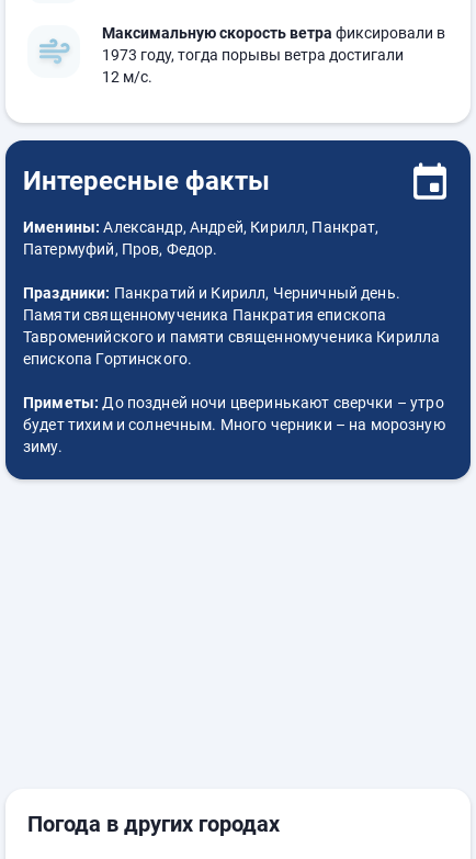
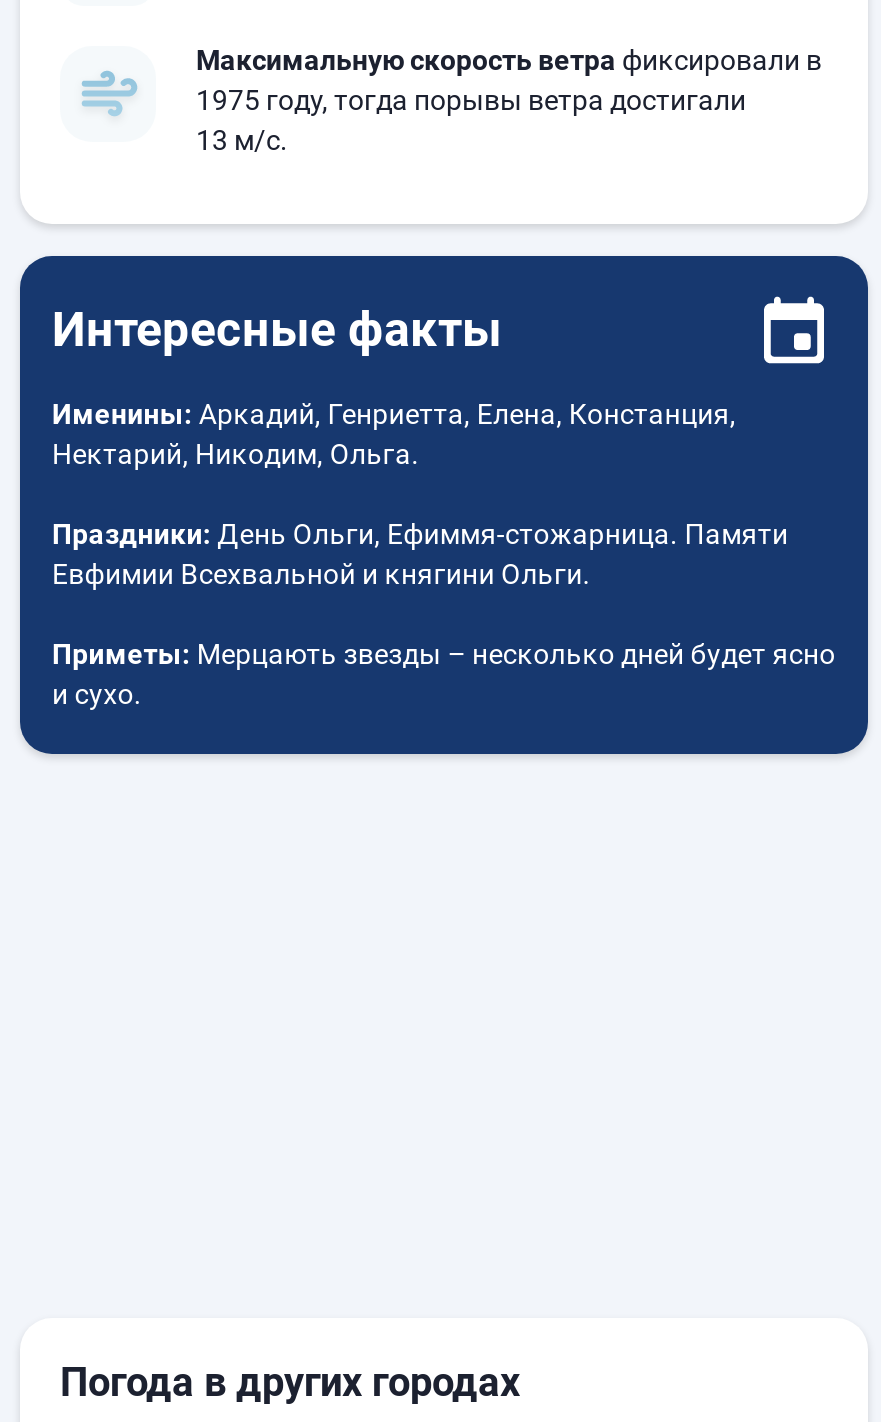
- 1973 году, тогда порывы ветра достигали
+ 1975 году, тогда порывы ветра достигали

- 12 м/с.
+ 13 м/с.

- Именины: Александр, Андрей, Кирилл, Панкрат,
- Патермуфий, Пров, Федор.
+ Именины: Аркадий, Генриетта, Елена, Констанция,
+ Нектарий, Никодим, Ольга.

- Праздники: Панкратий и Кирилл, Черничный день.
- Памяти священномученика Панкратия епископа
- Тавроменийского и памяти священномученика Кирилла
- епископа Гортинского.
+ Праздники: День Ольги, Ефиммя-стожарница. Памяти
+ Евфимии Всехвальной и княгини Ольги.

- Приметы: До поздней ночи цверинькают сверчки – утро
- будет тихим и солнечным. Много черники – на морозную
- зиму.
+ Приметы: Мерцають звезды – несколько дней будет ясно
+ и сухо.
